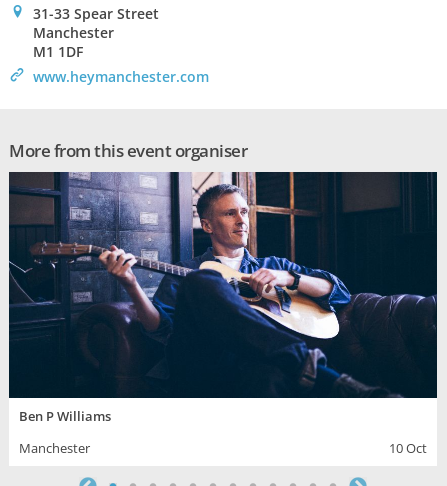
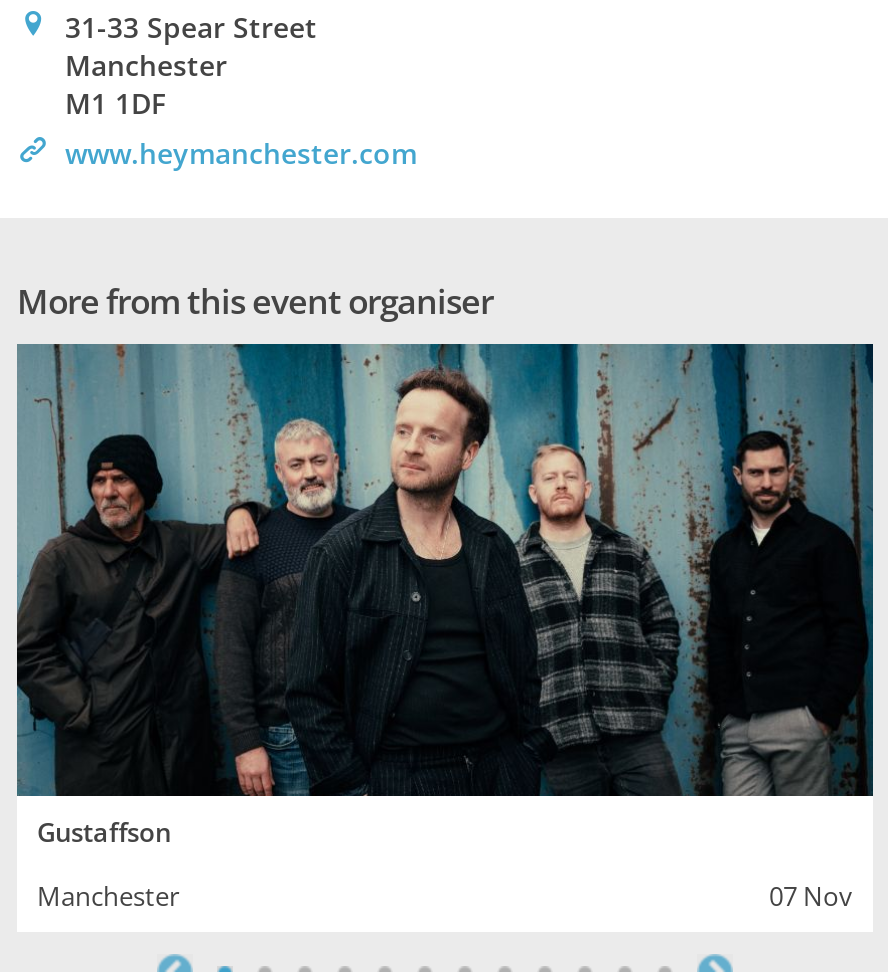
- [image]
- Ben P Williams
+ [image]
+ Gustaffson

- 10 Oct
+ 07 Nov
